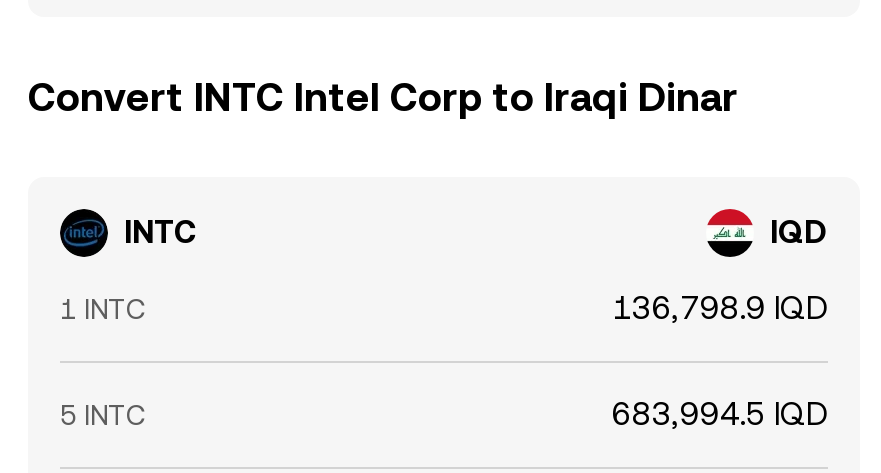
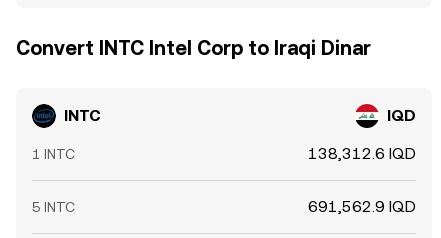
- 136,798.9 IQD
+ 138,312.6 IQD

- 683,994.5 IQD
+ 691,562.9 IQD
